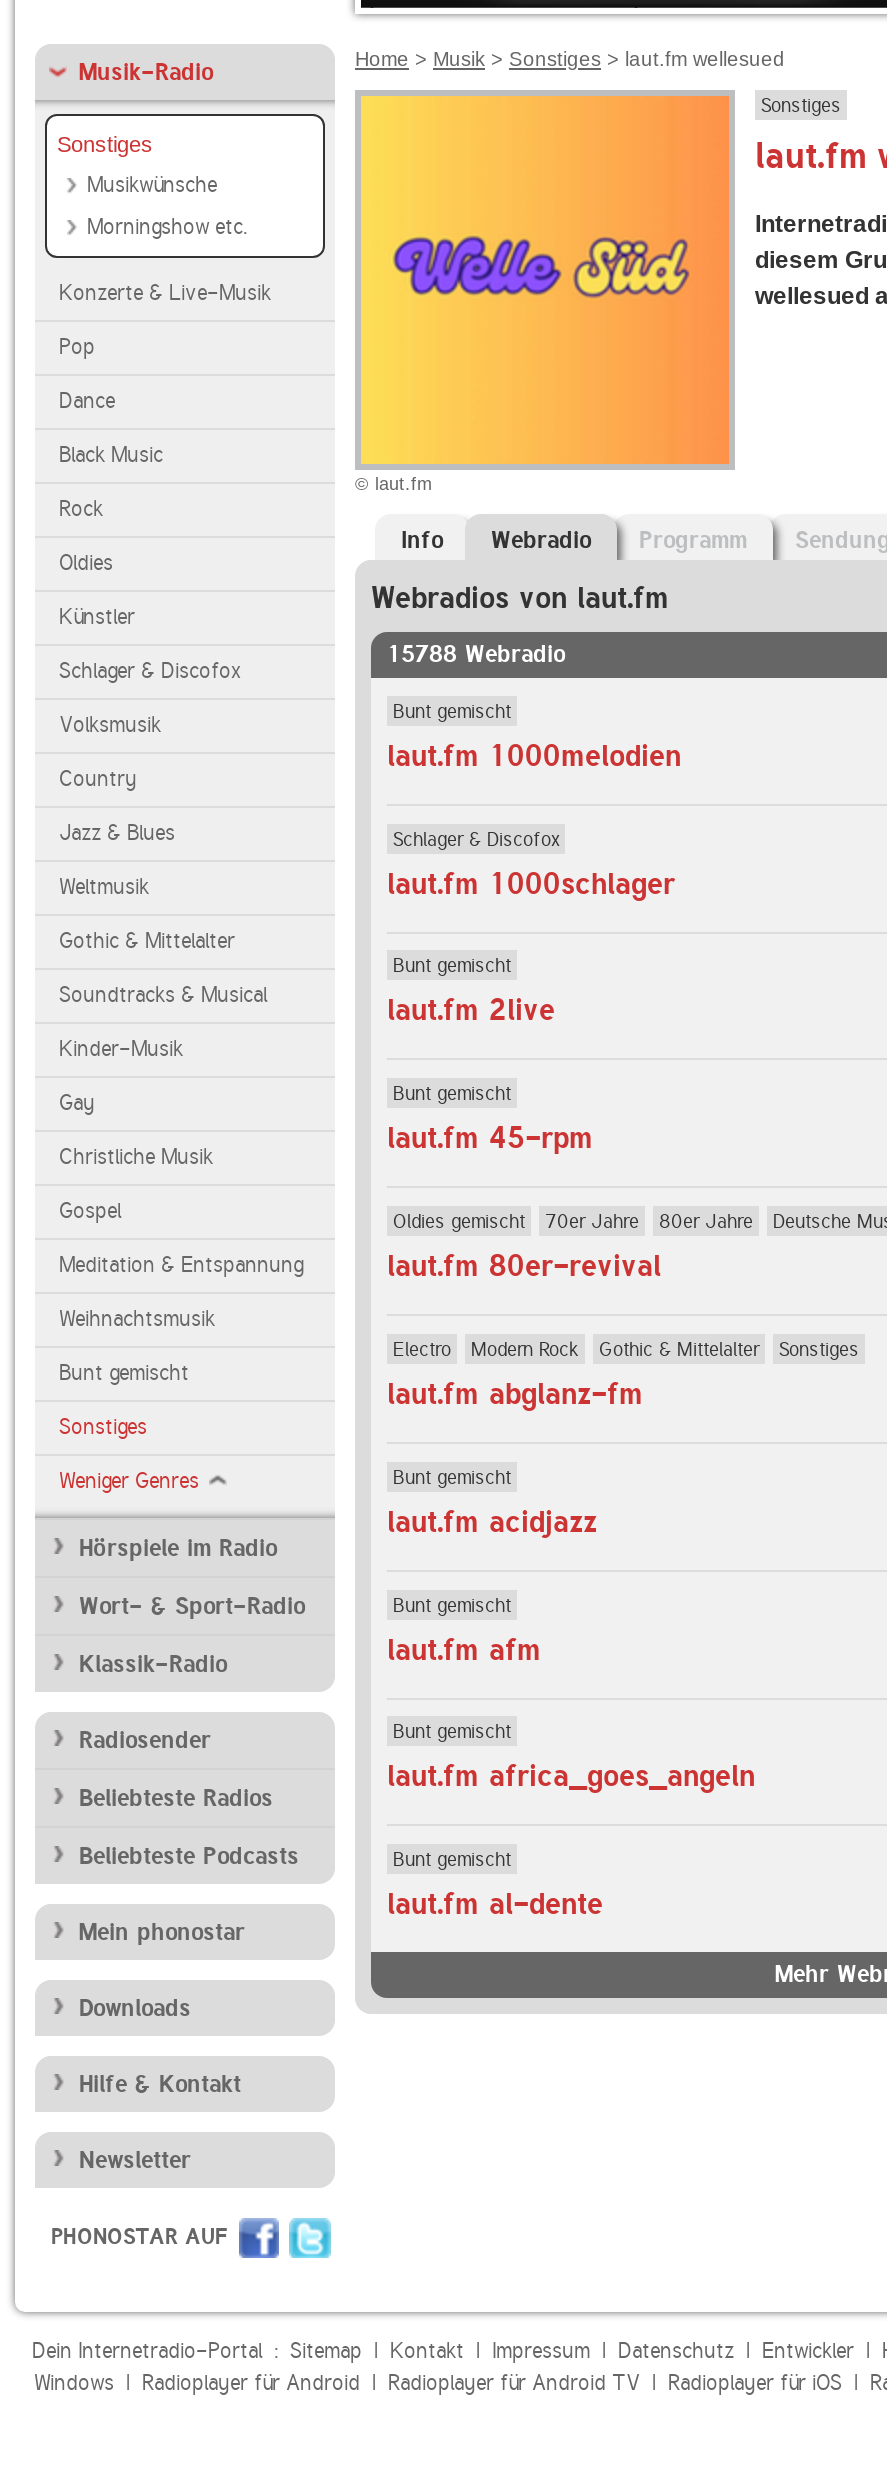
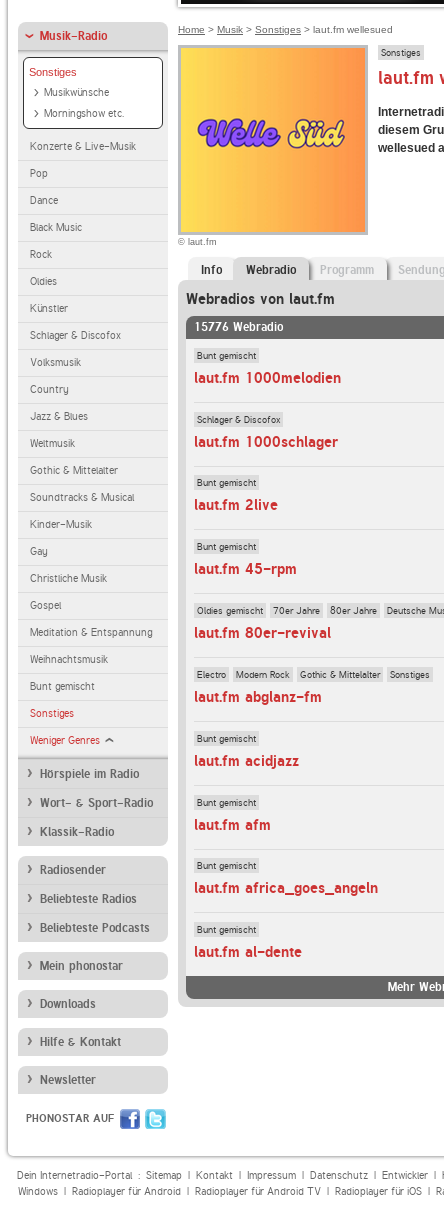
- 15788 Webradio
+ 15776 Webradio
